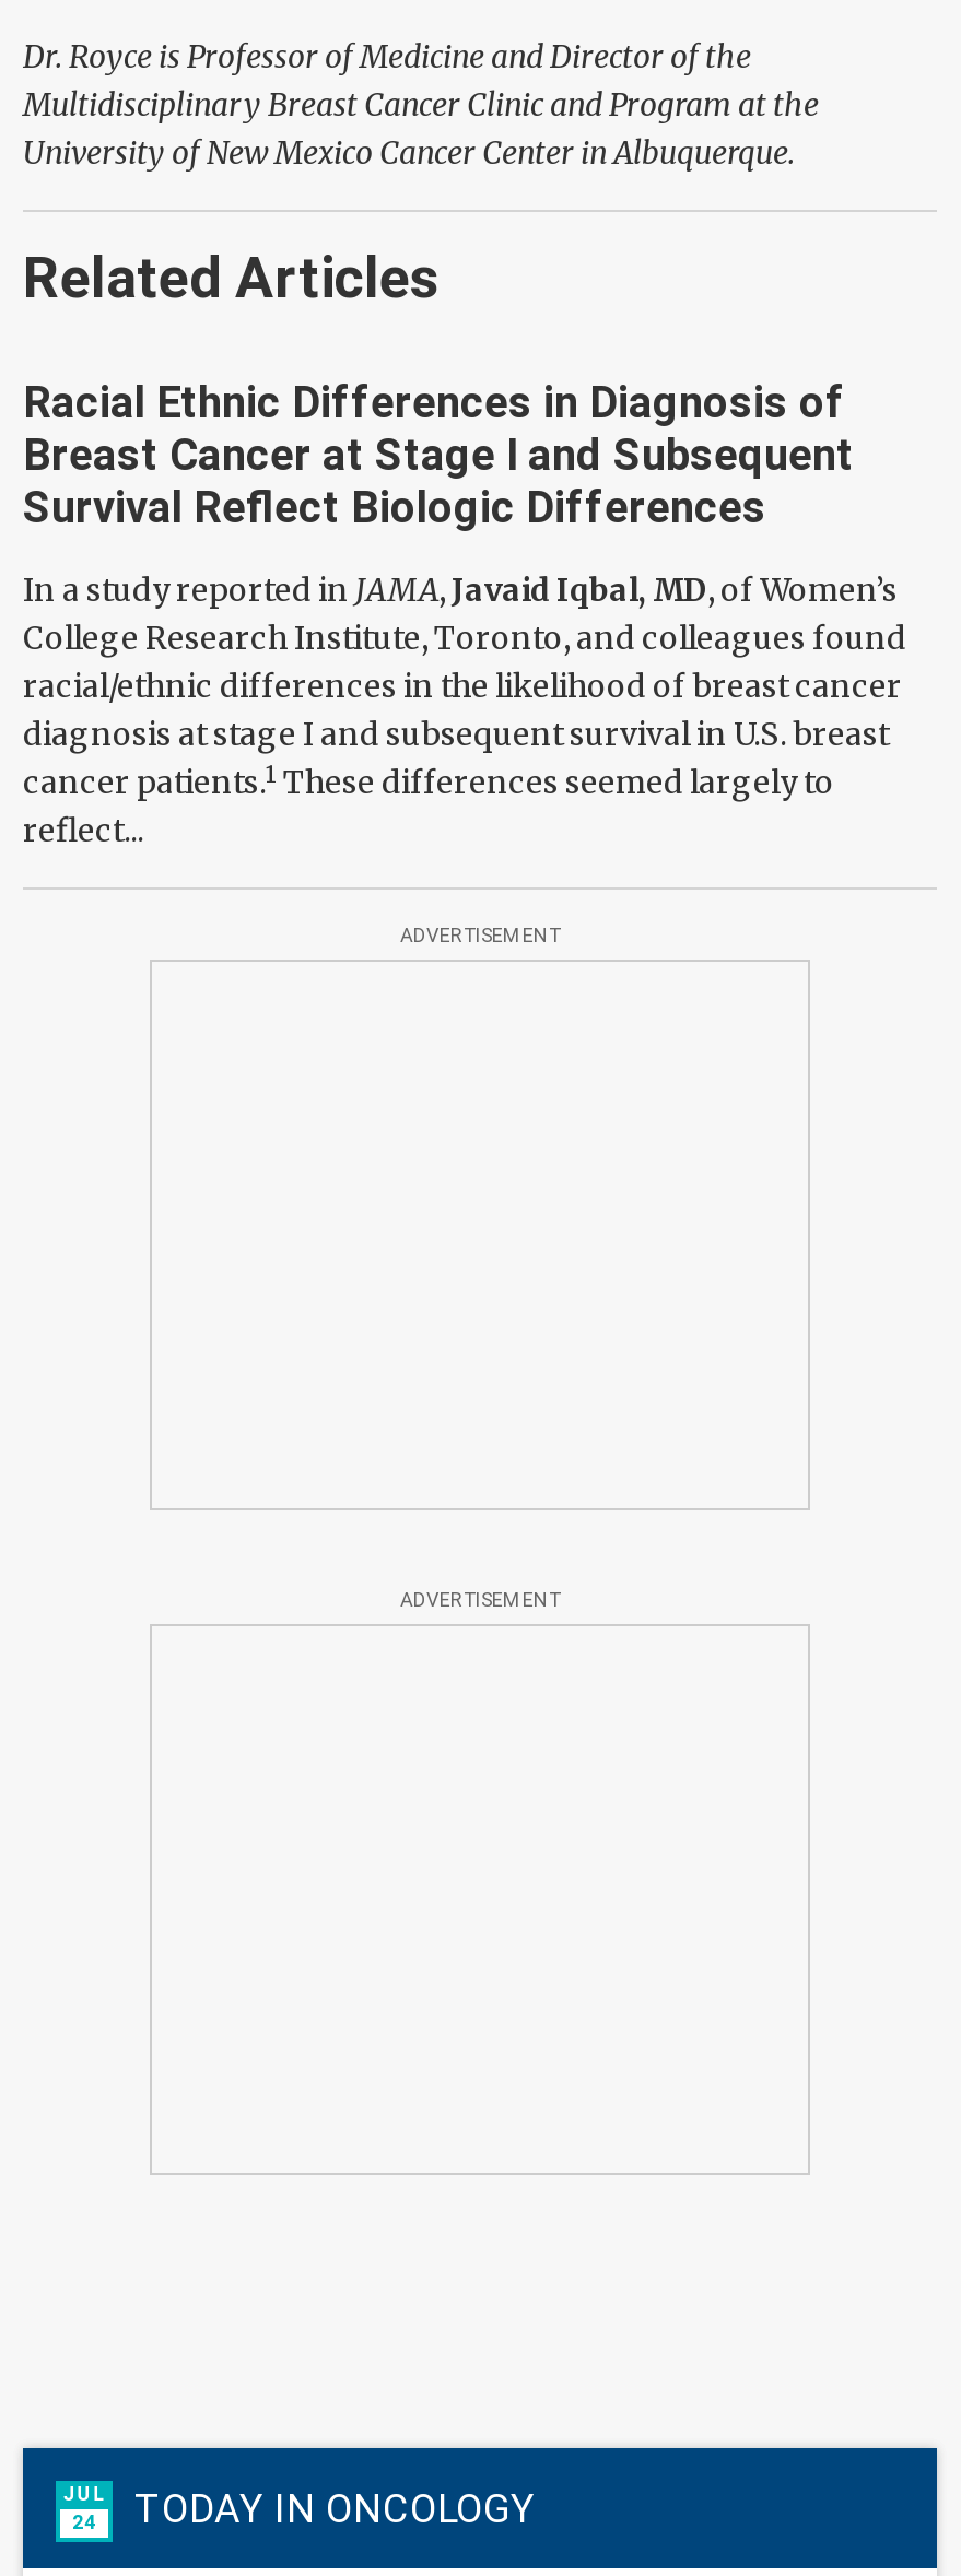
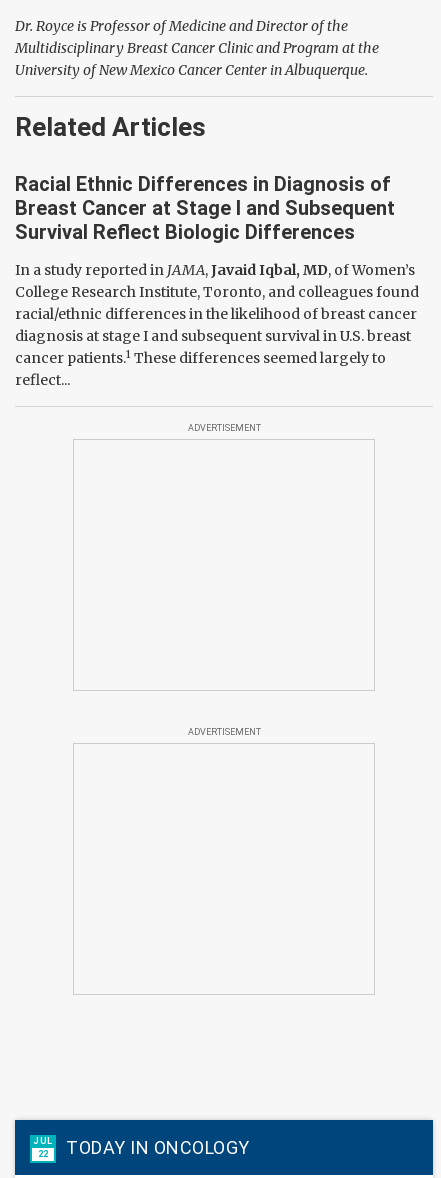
- JUL 24 TODAY IN ONCOLOGY
+ JUL 22 TODAY IN ONCOLOGY
